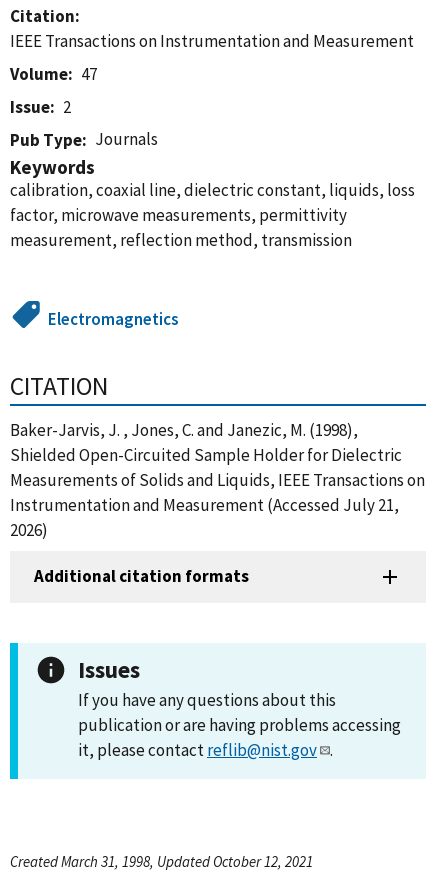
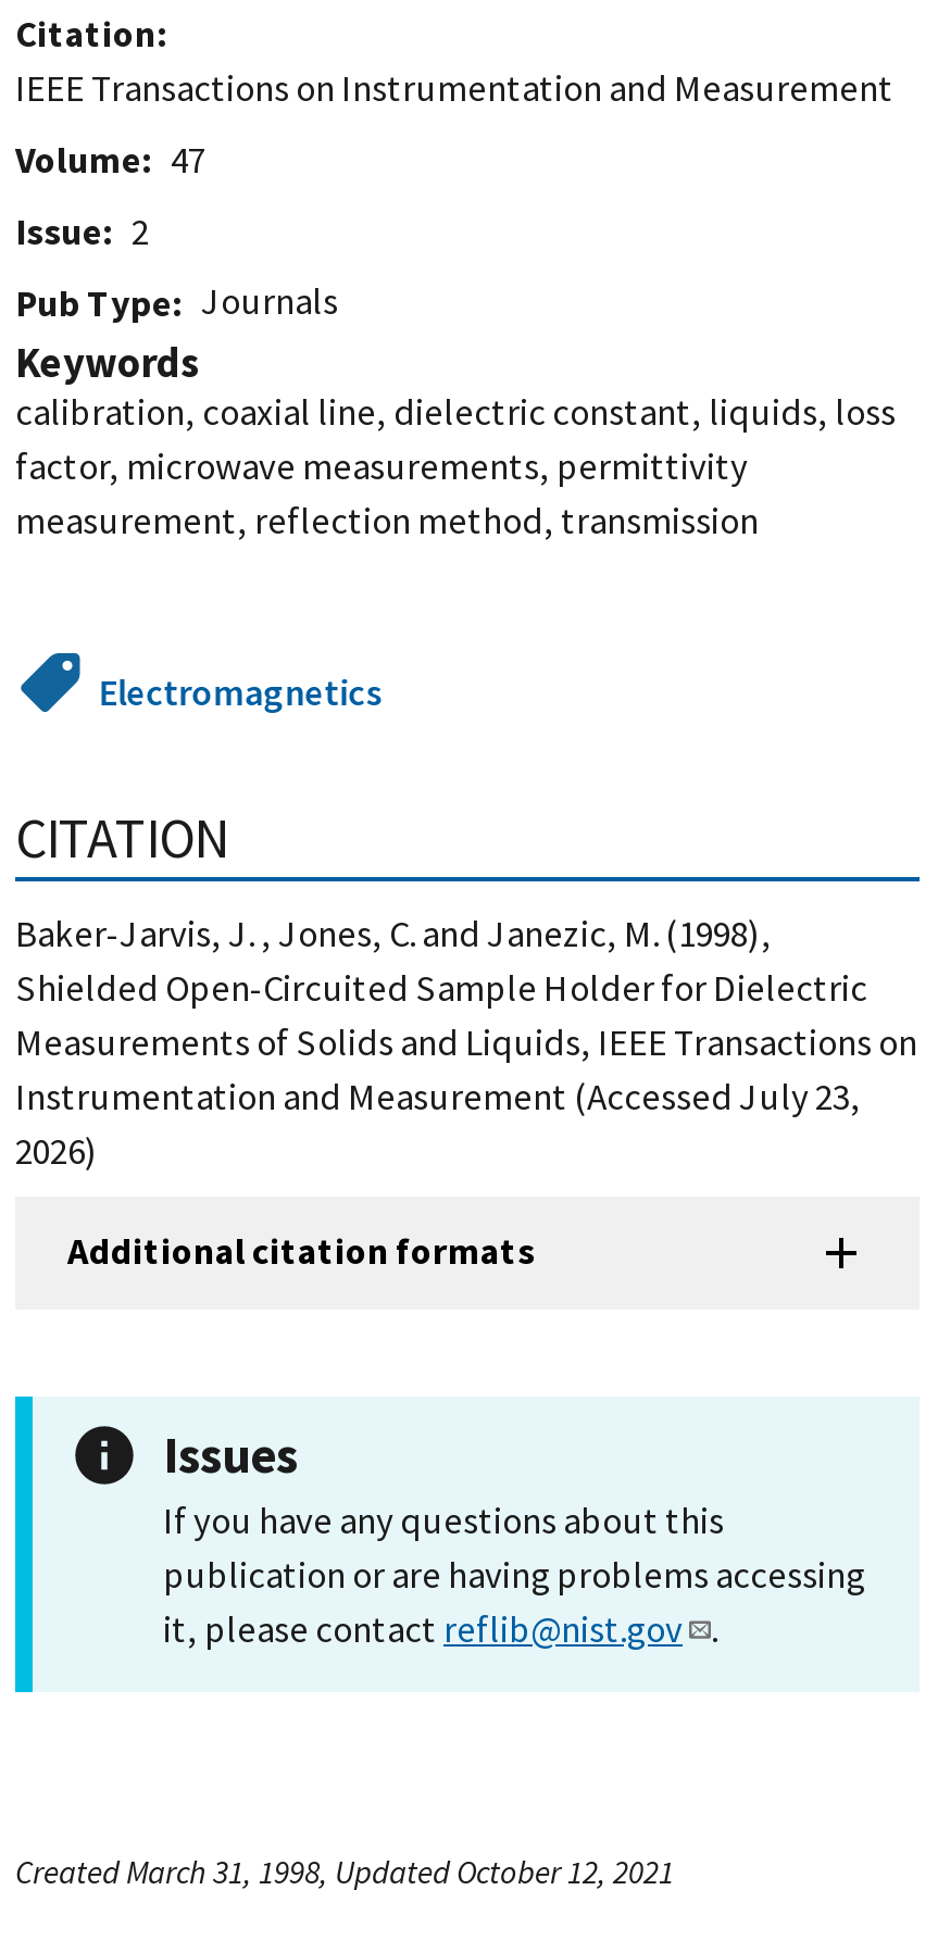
- Instrumentation and Measurement (Accessed July 21,
+ Instrumentation and Measurement (Accessed July 23,
